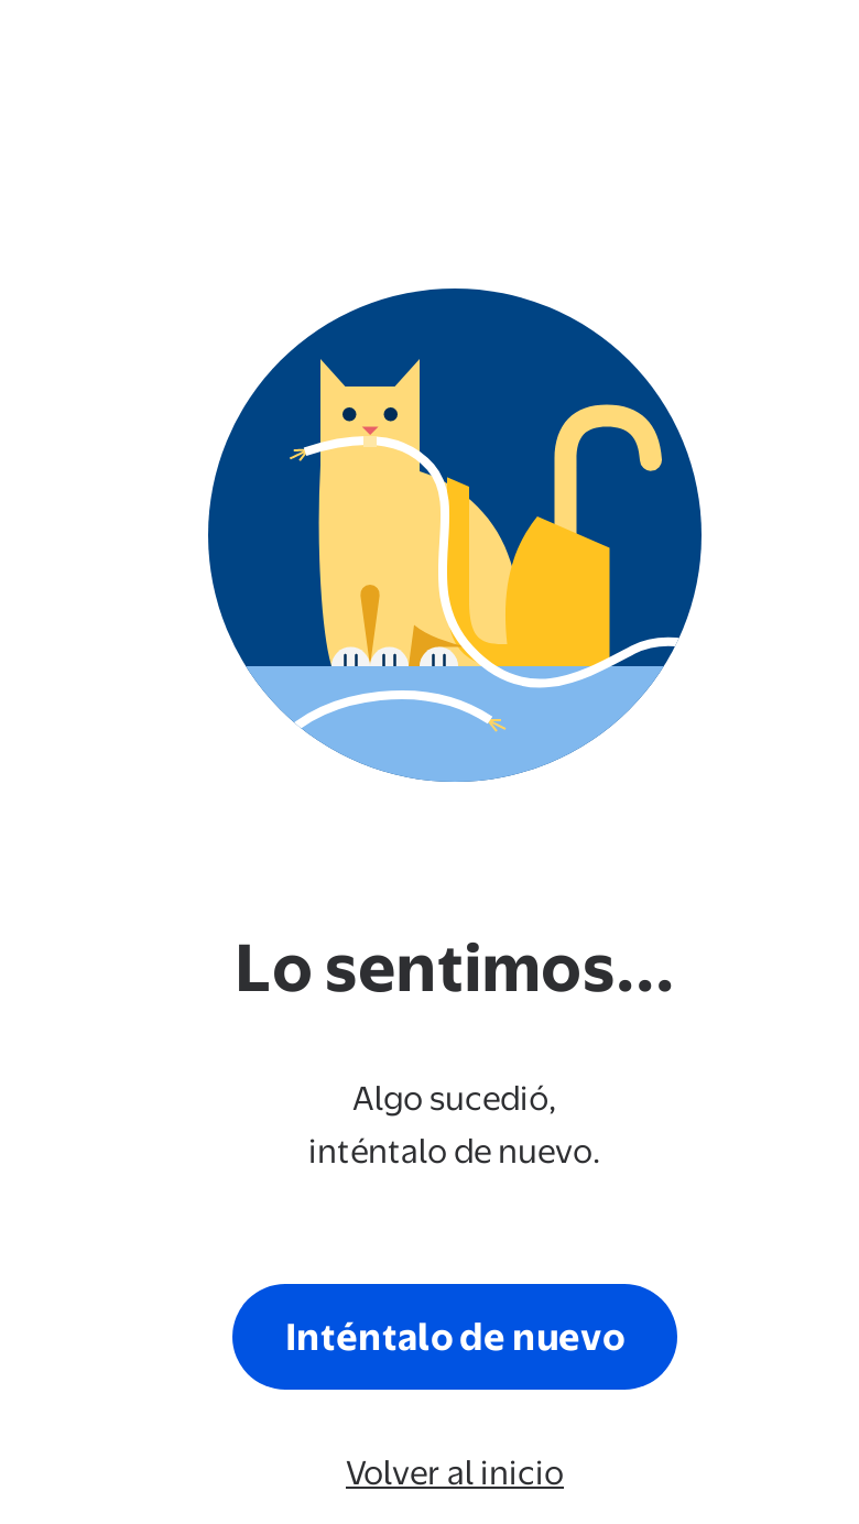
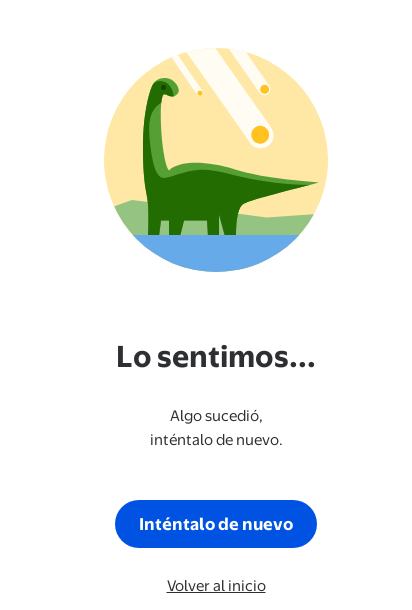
- [image]
+ [image]
